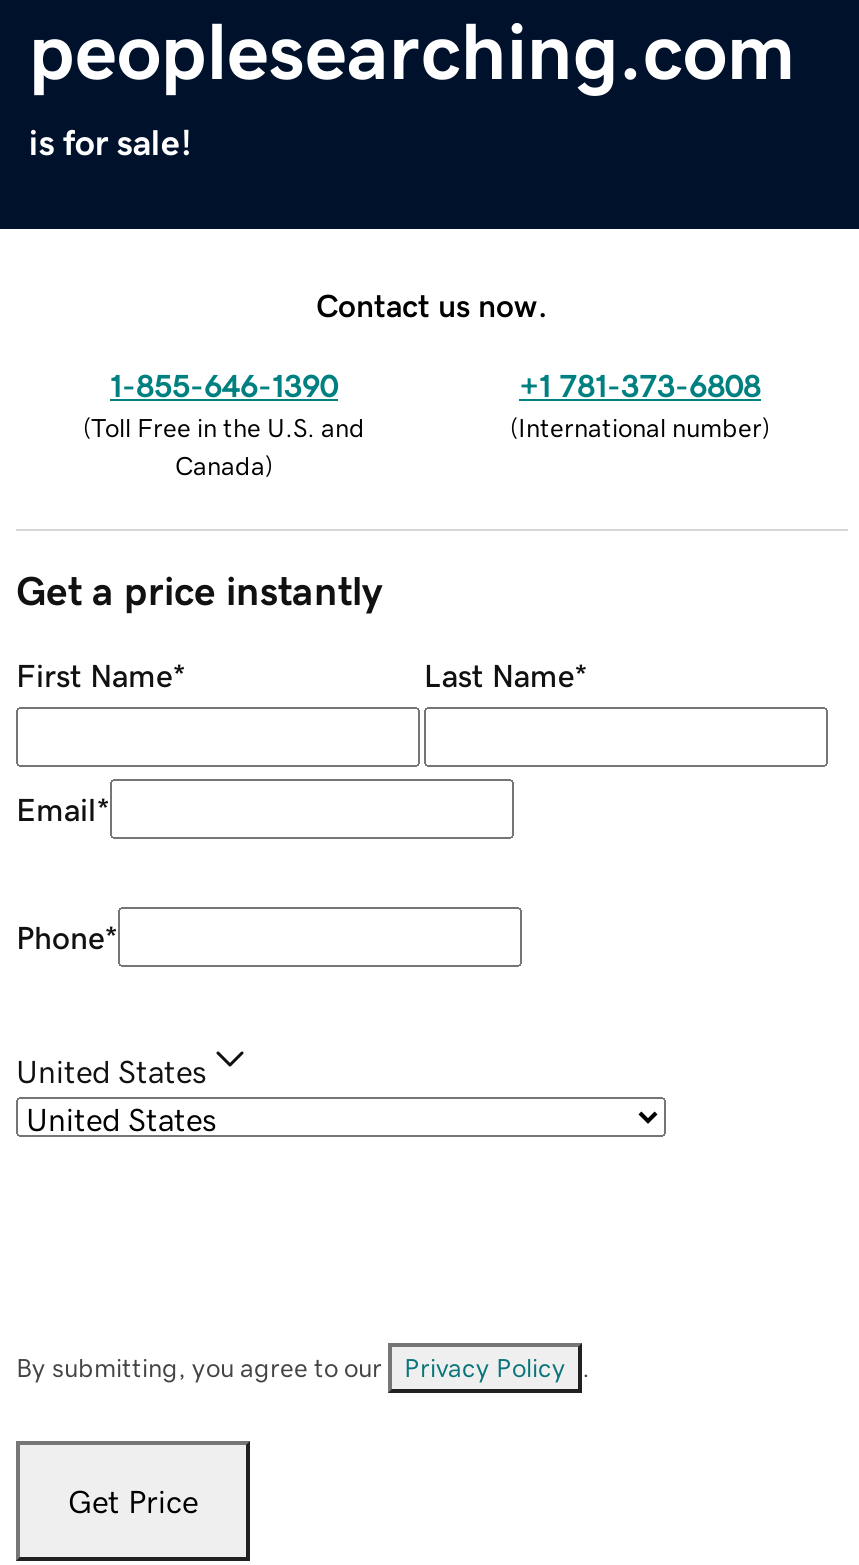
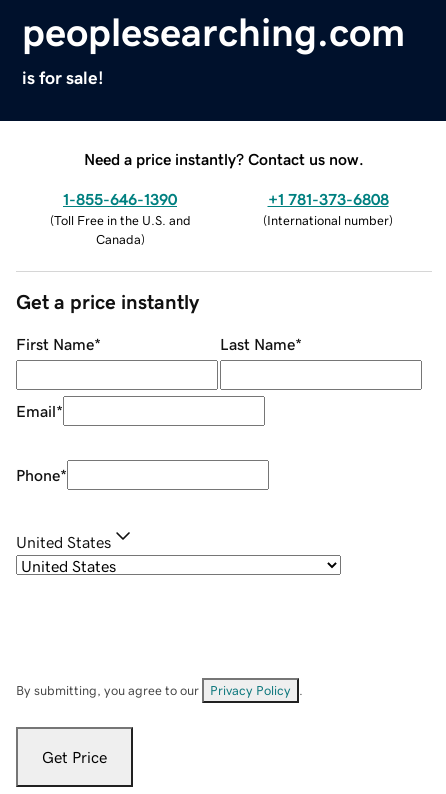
- Contact us now.
+ Need a price instantly? Contact us now.
